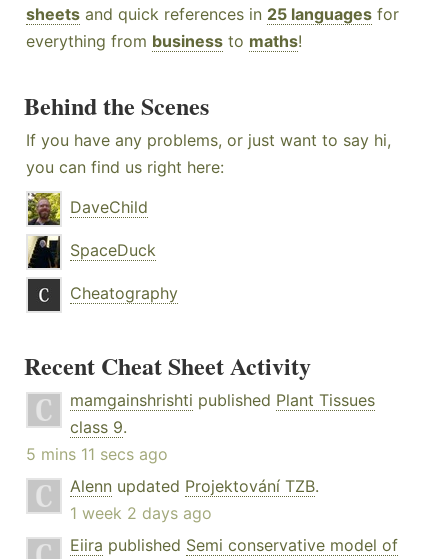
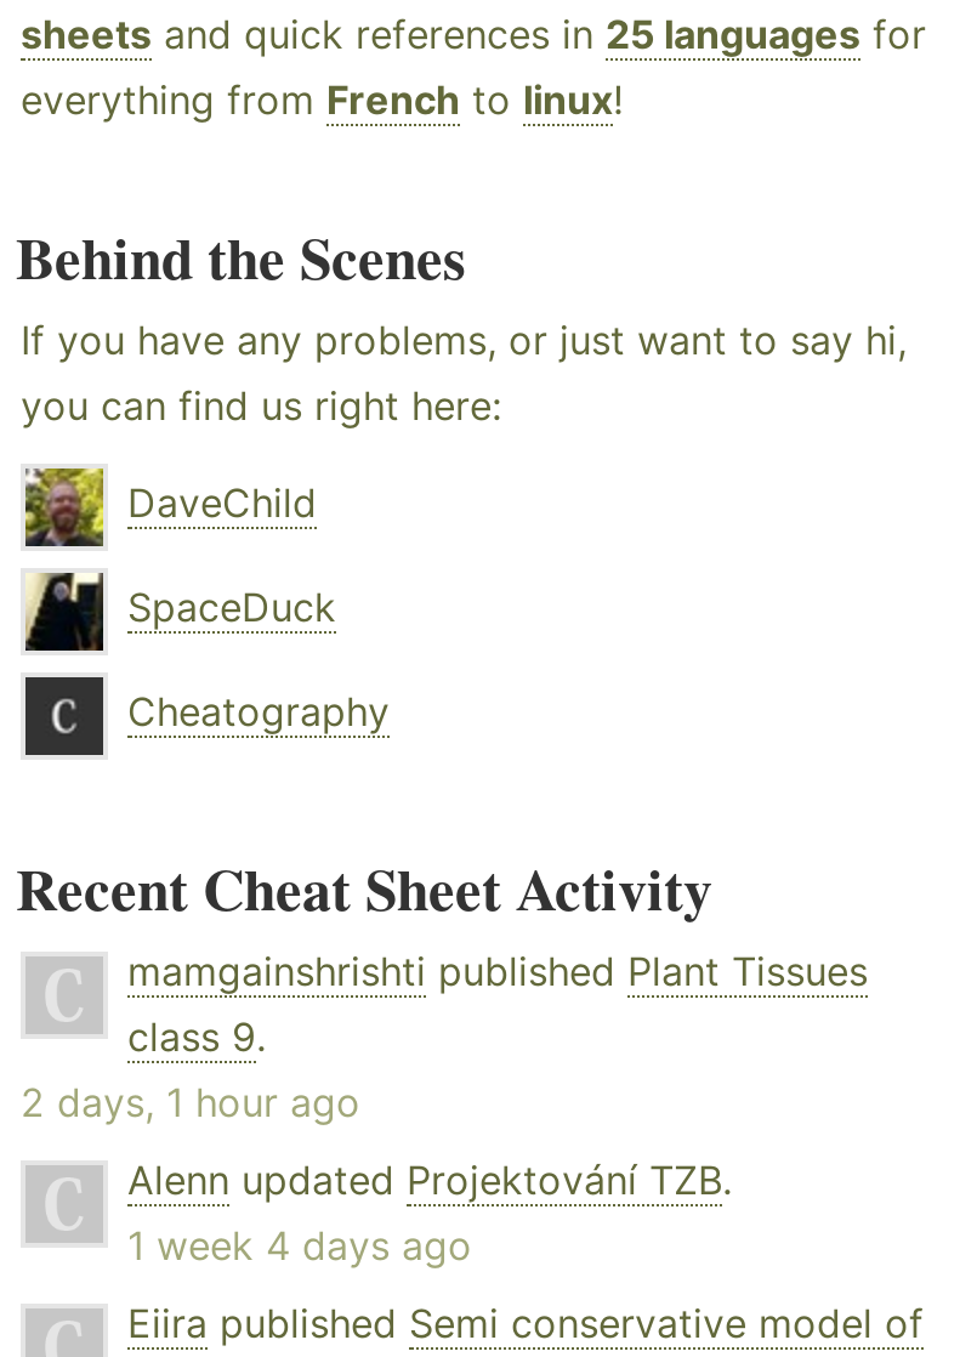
- everything from business to maths!
+ everything from French to linux!

- 5 mins 11 secs ago
+ 2 days, 1 hour ago

- 1 week 2 days ago
+ 1 week 4 days ago
